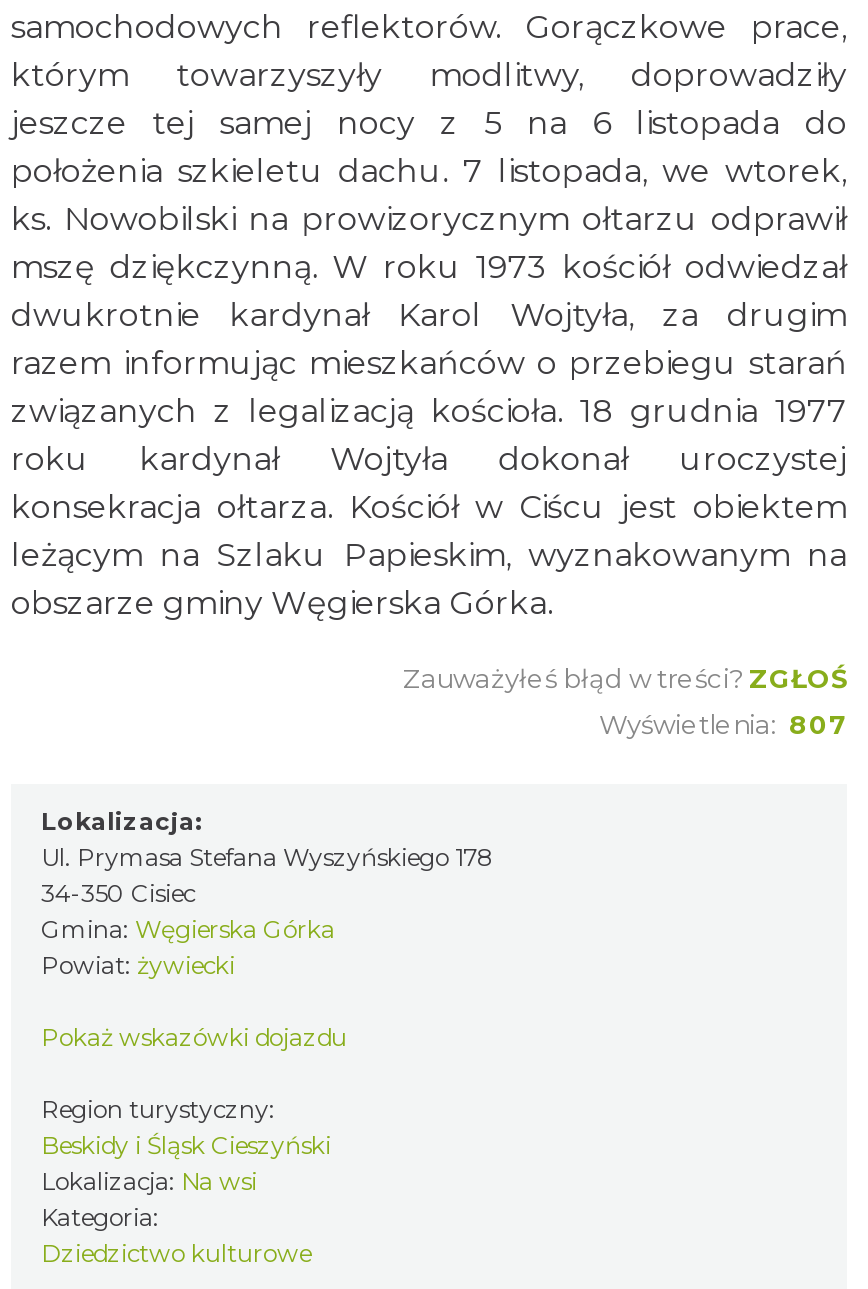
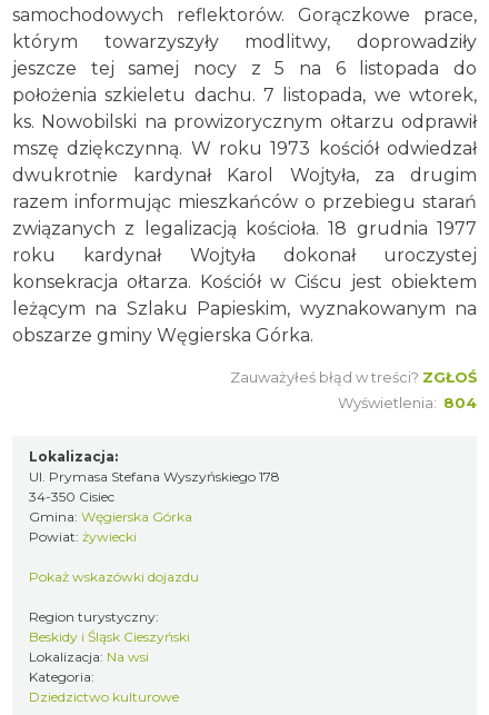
- Wyświetlenia: 807
+ Wyświetlenia: 804
